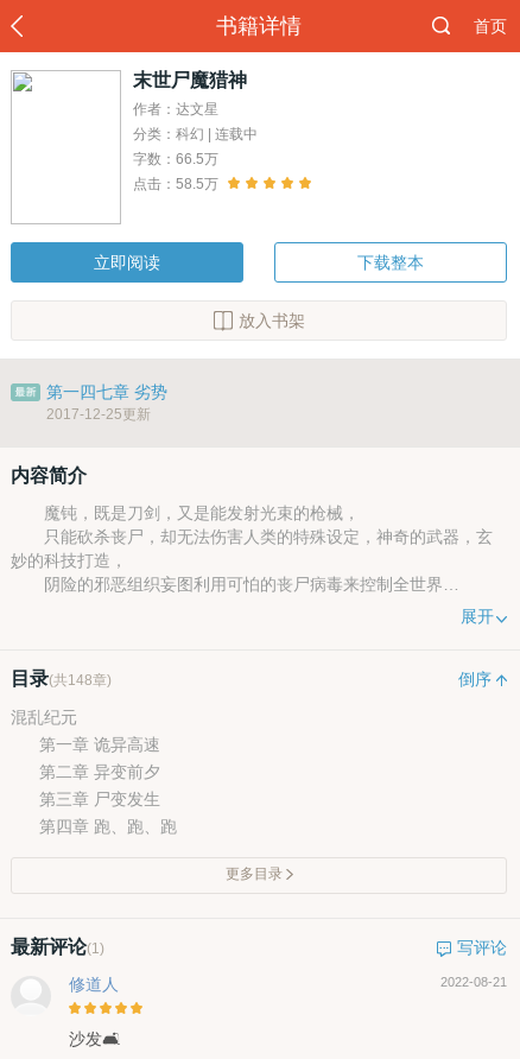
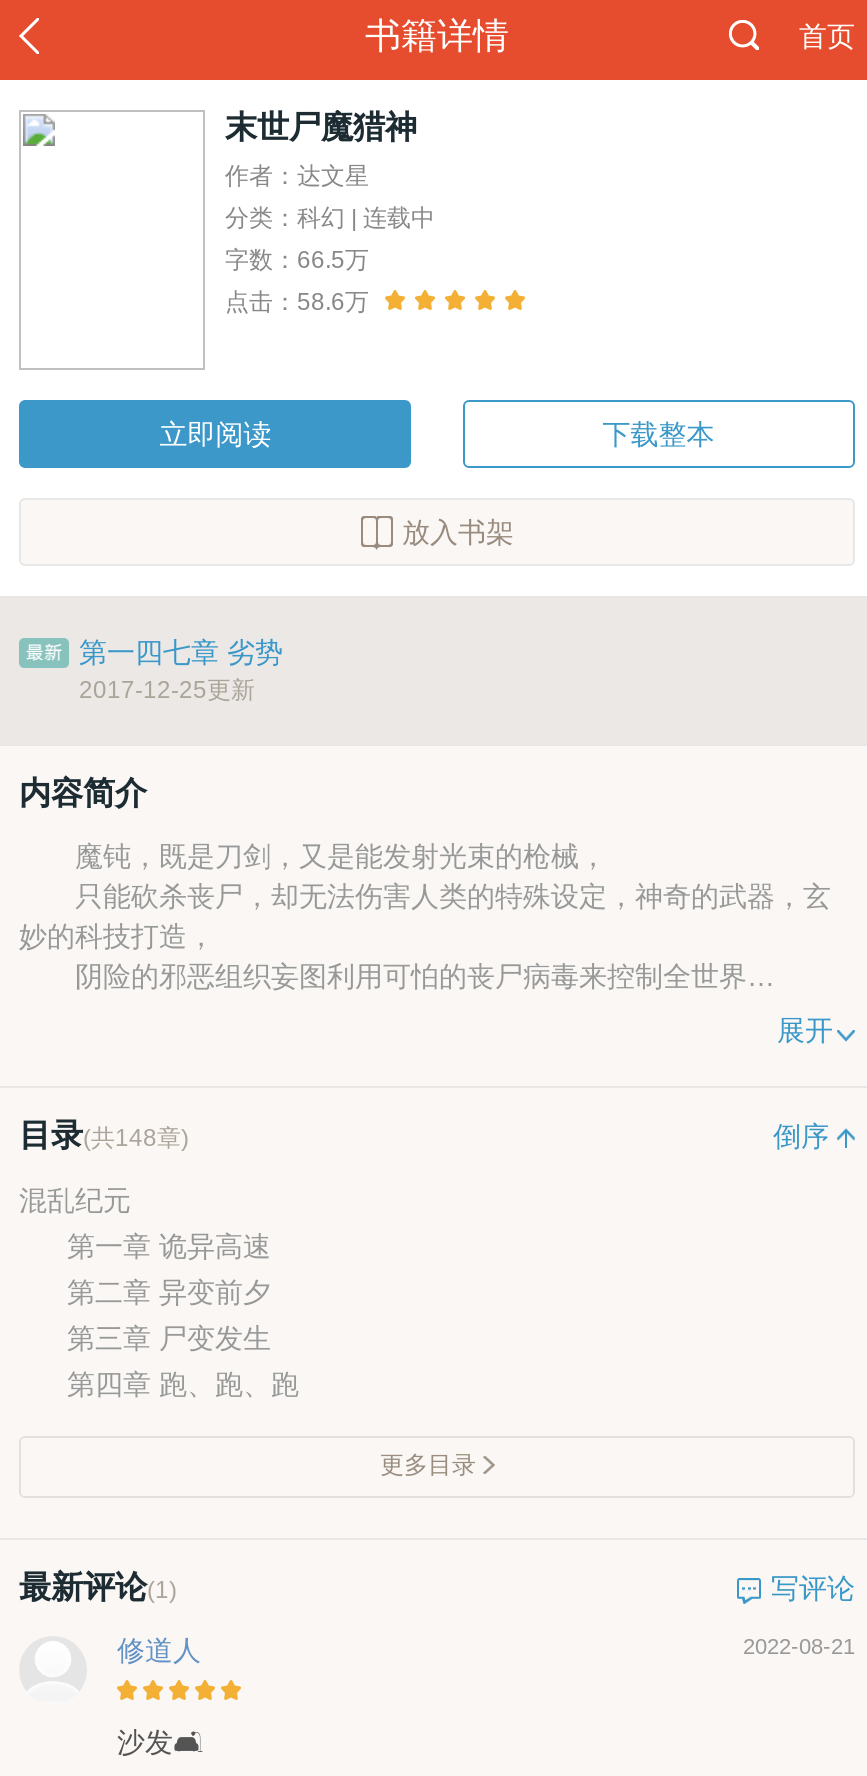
- 点击：58.5万
+ 点击：58.6万
